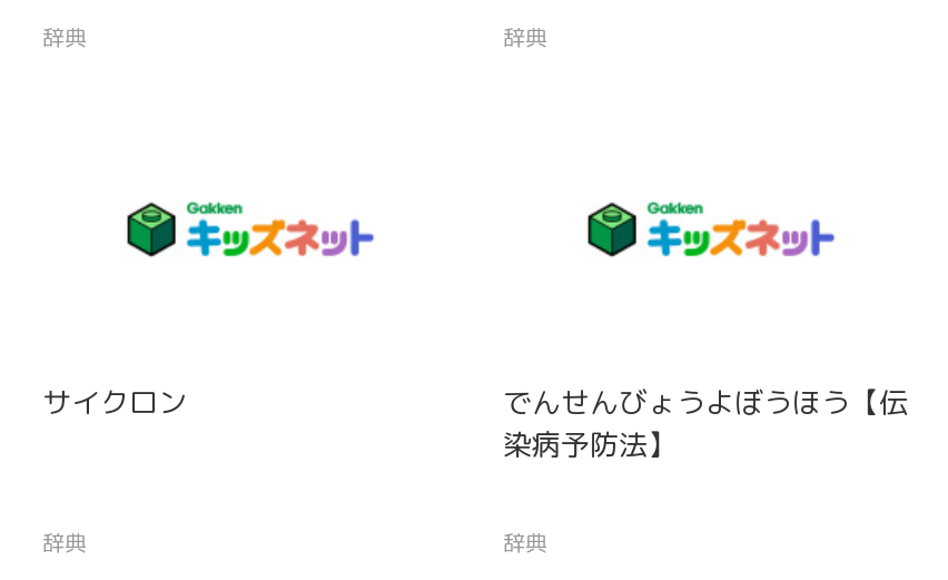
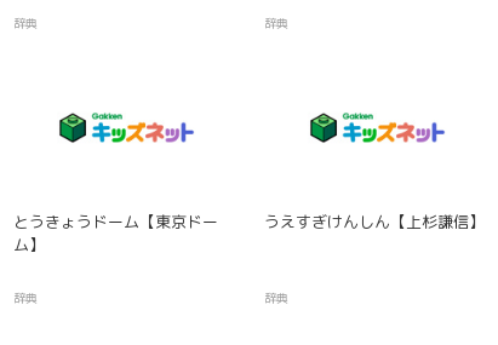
- サイクロン
+ とうきょうドーム【東京ドー
+ ム】

- でんせんびょうよぼうほう【伝
- 染病予防法】
+ うえすぎけんしん【上杉謙信】
